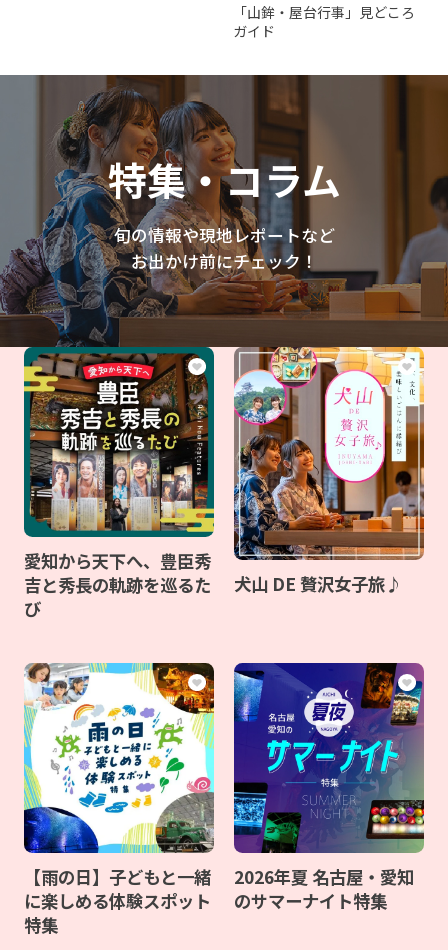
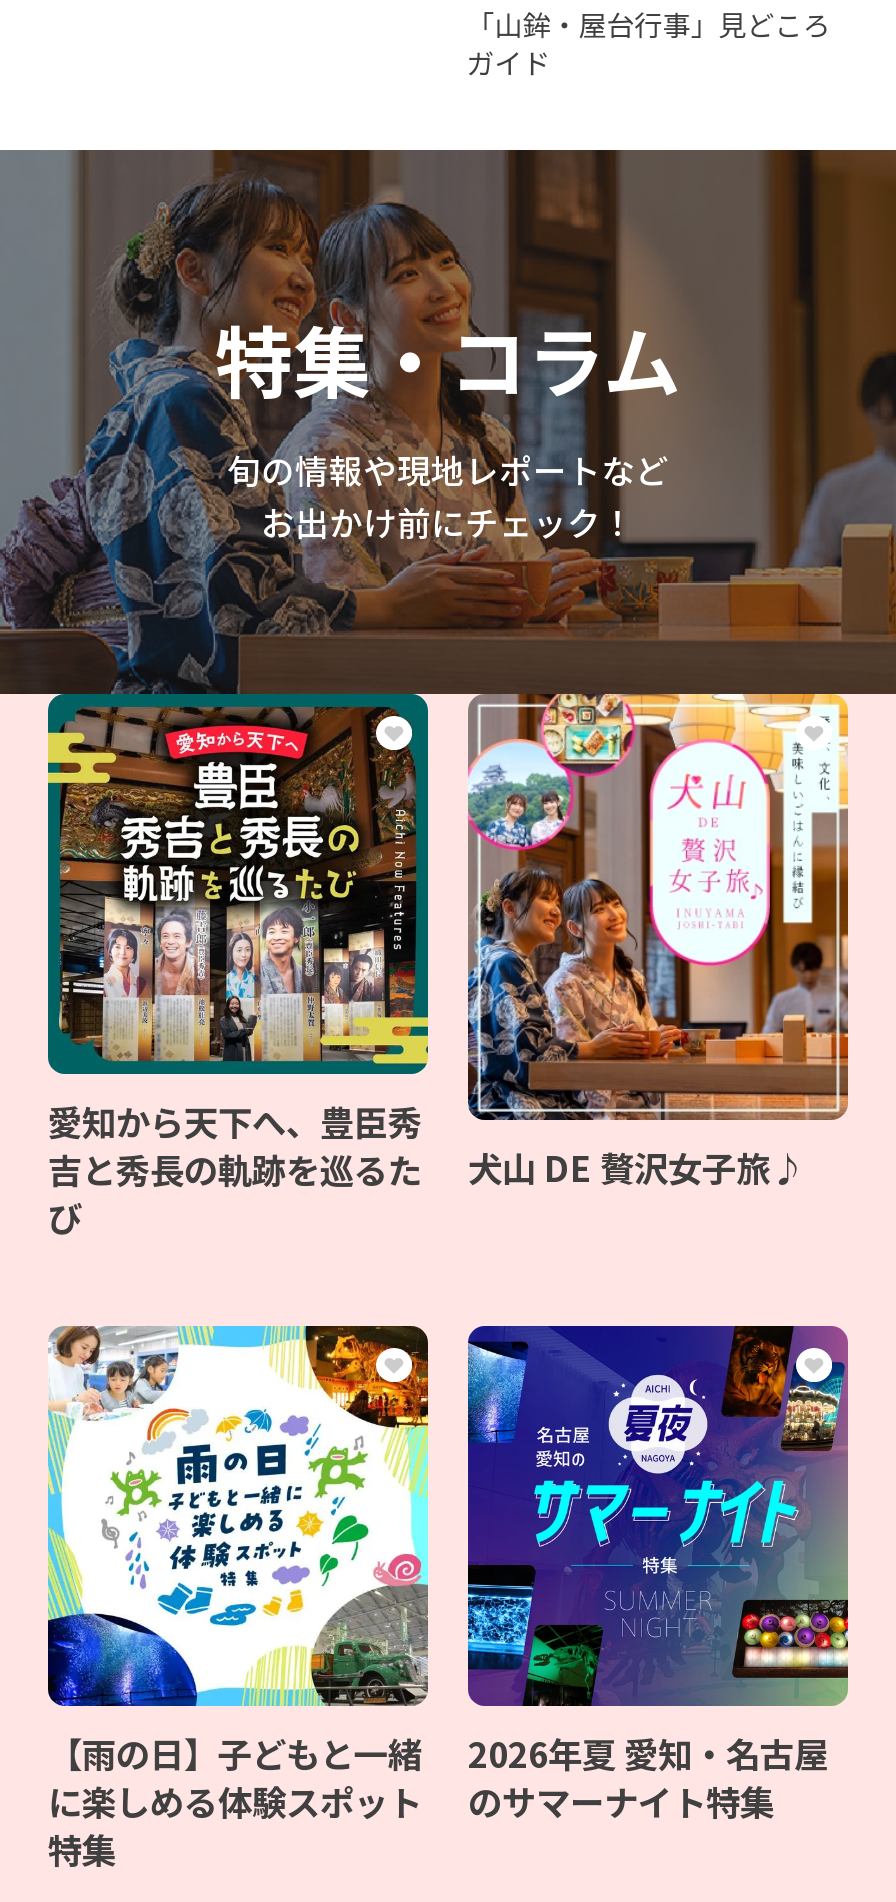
- 2026年夏 名古屋・愛知
+ 2026年夏 愛知・名古屋
